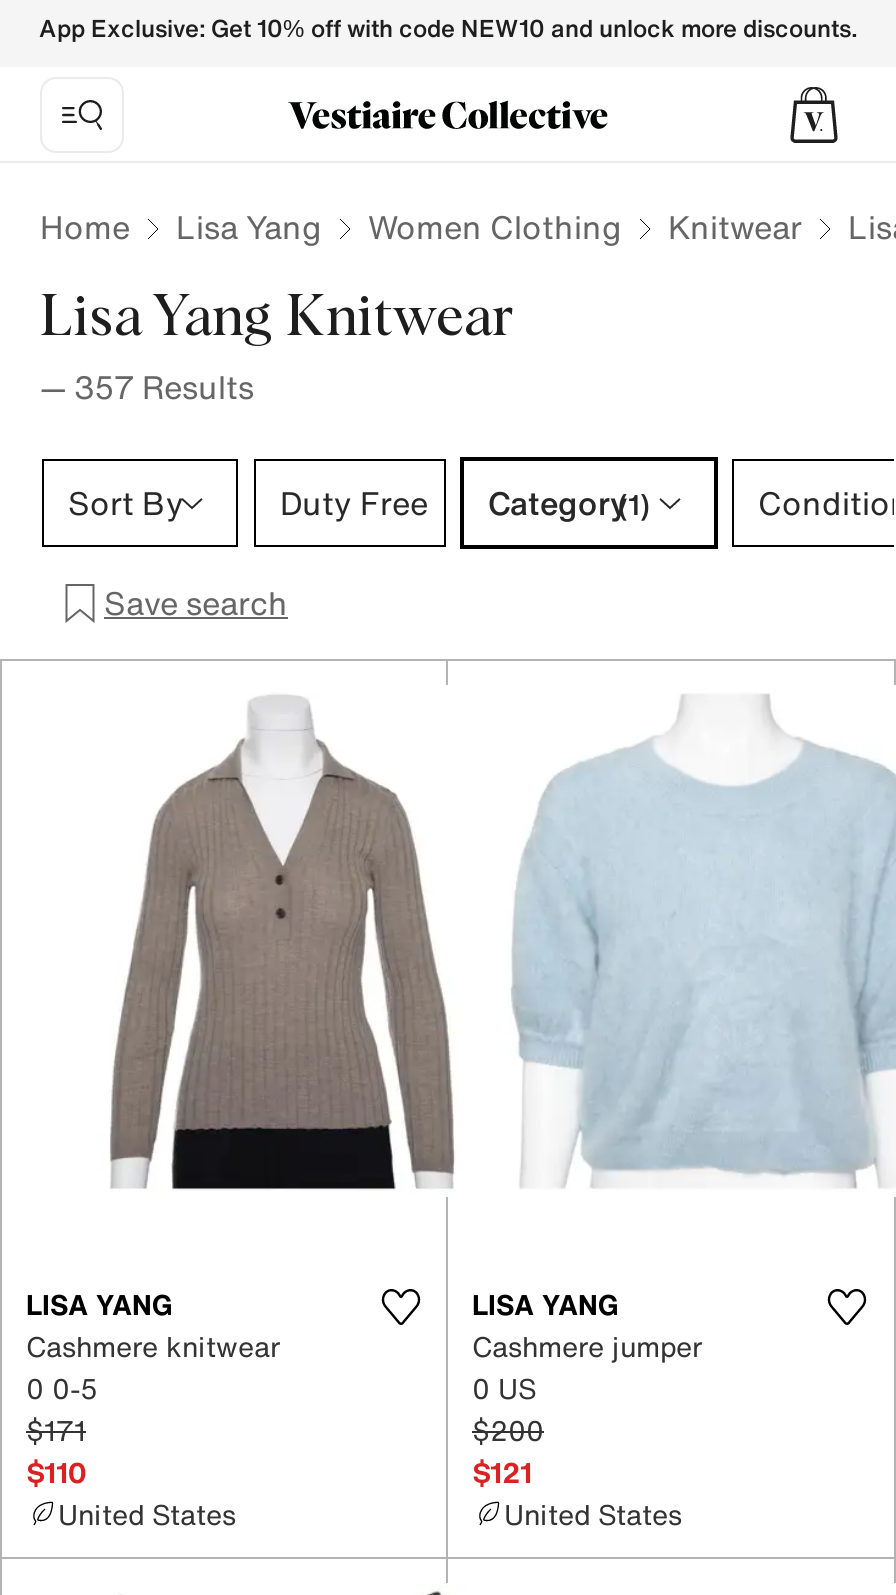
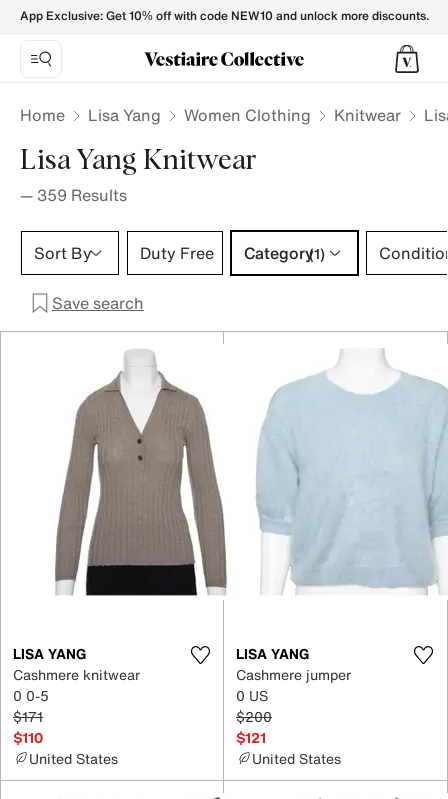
- — 357 Results
+ — 359 Results
